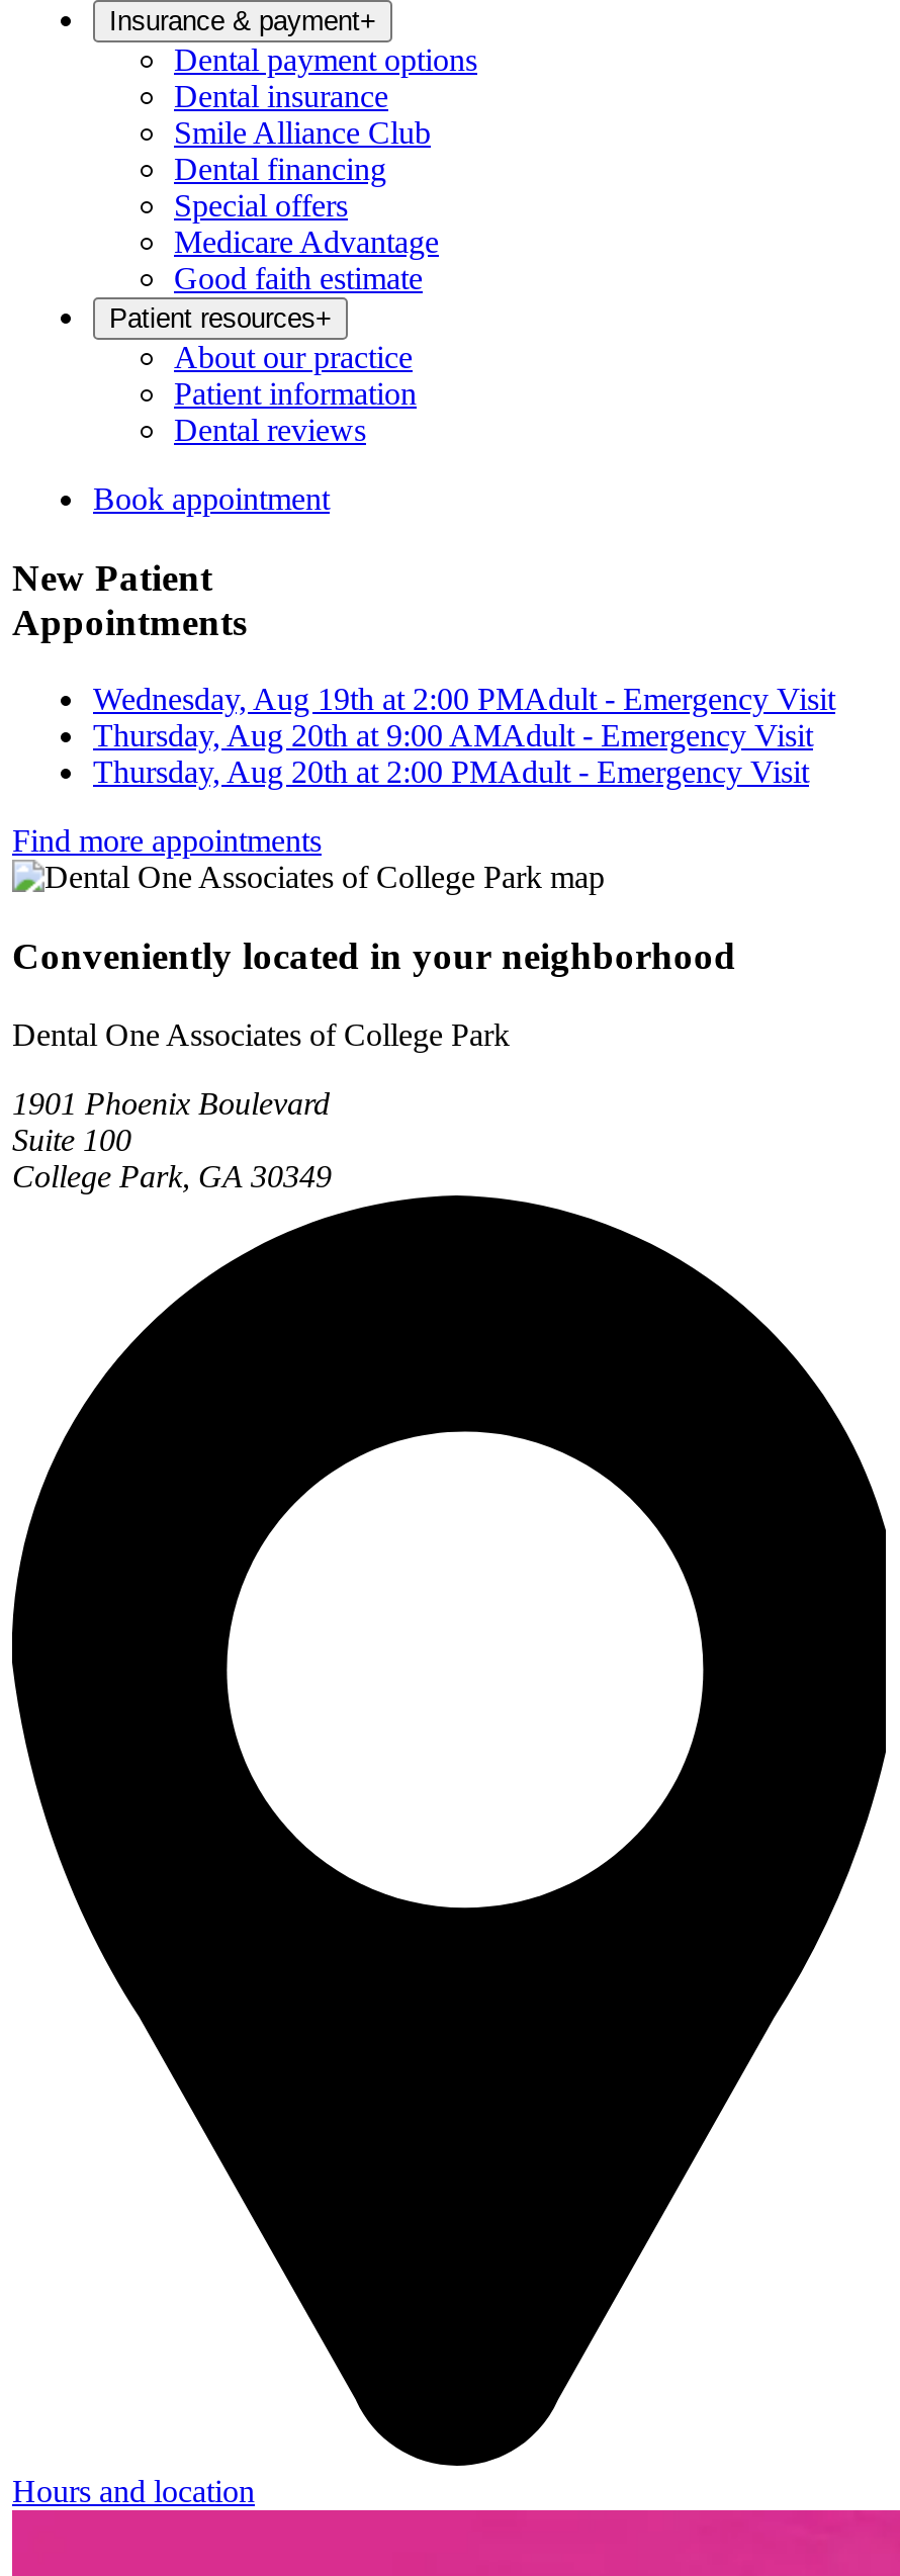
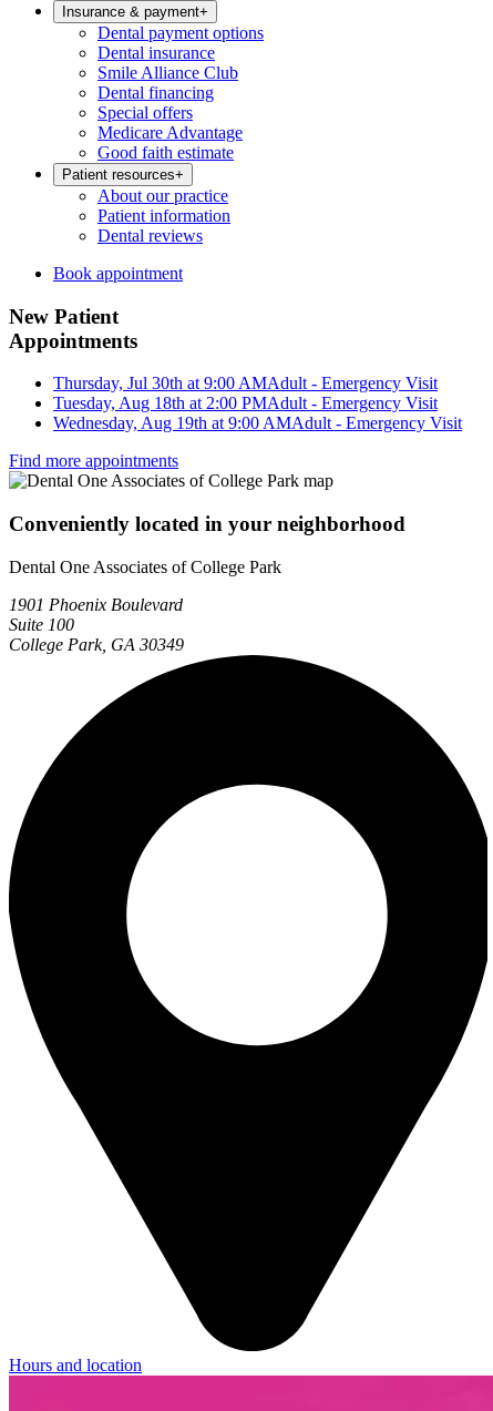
- Wednesday, Aug 19th at 2:00 PMAdult - Emergency Visit
+ Thursday, Jul 30th at 9:00 AMAdult - Emergency Visit

- Thursday, Aug 20th at 9:00 AMAdult - Emergency Visit
+ Tuesday, Aug 18th at 2:00 PMAdult - Emergency Visit

- Thursday, Aug 20th at 2:00 PMAdult - Emergency Visit
+ Wednesday, Aug 19th at 9:00 AMAdult - Emergency Visit
